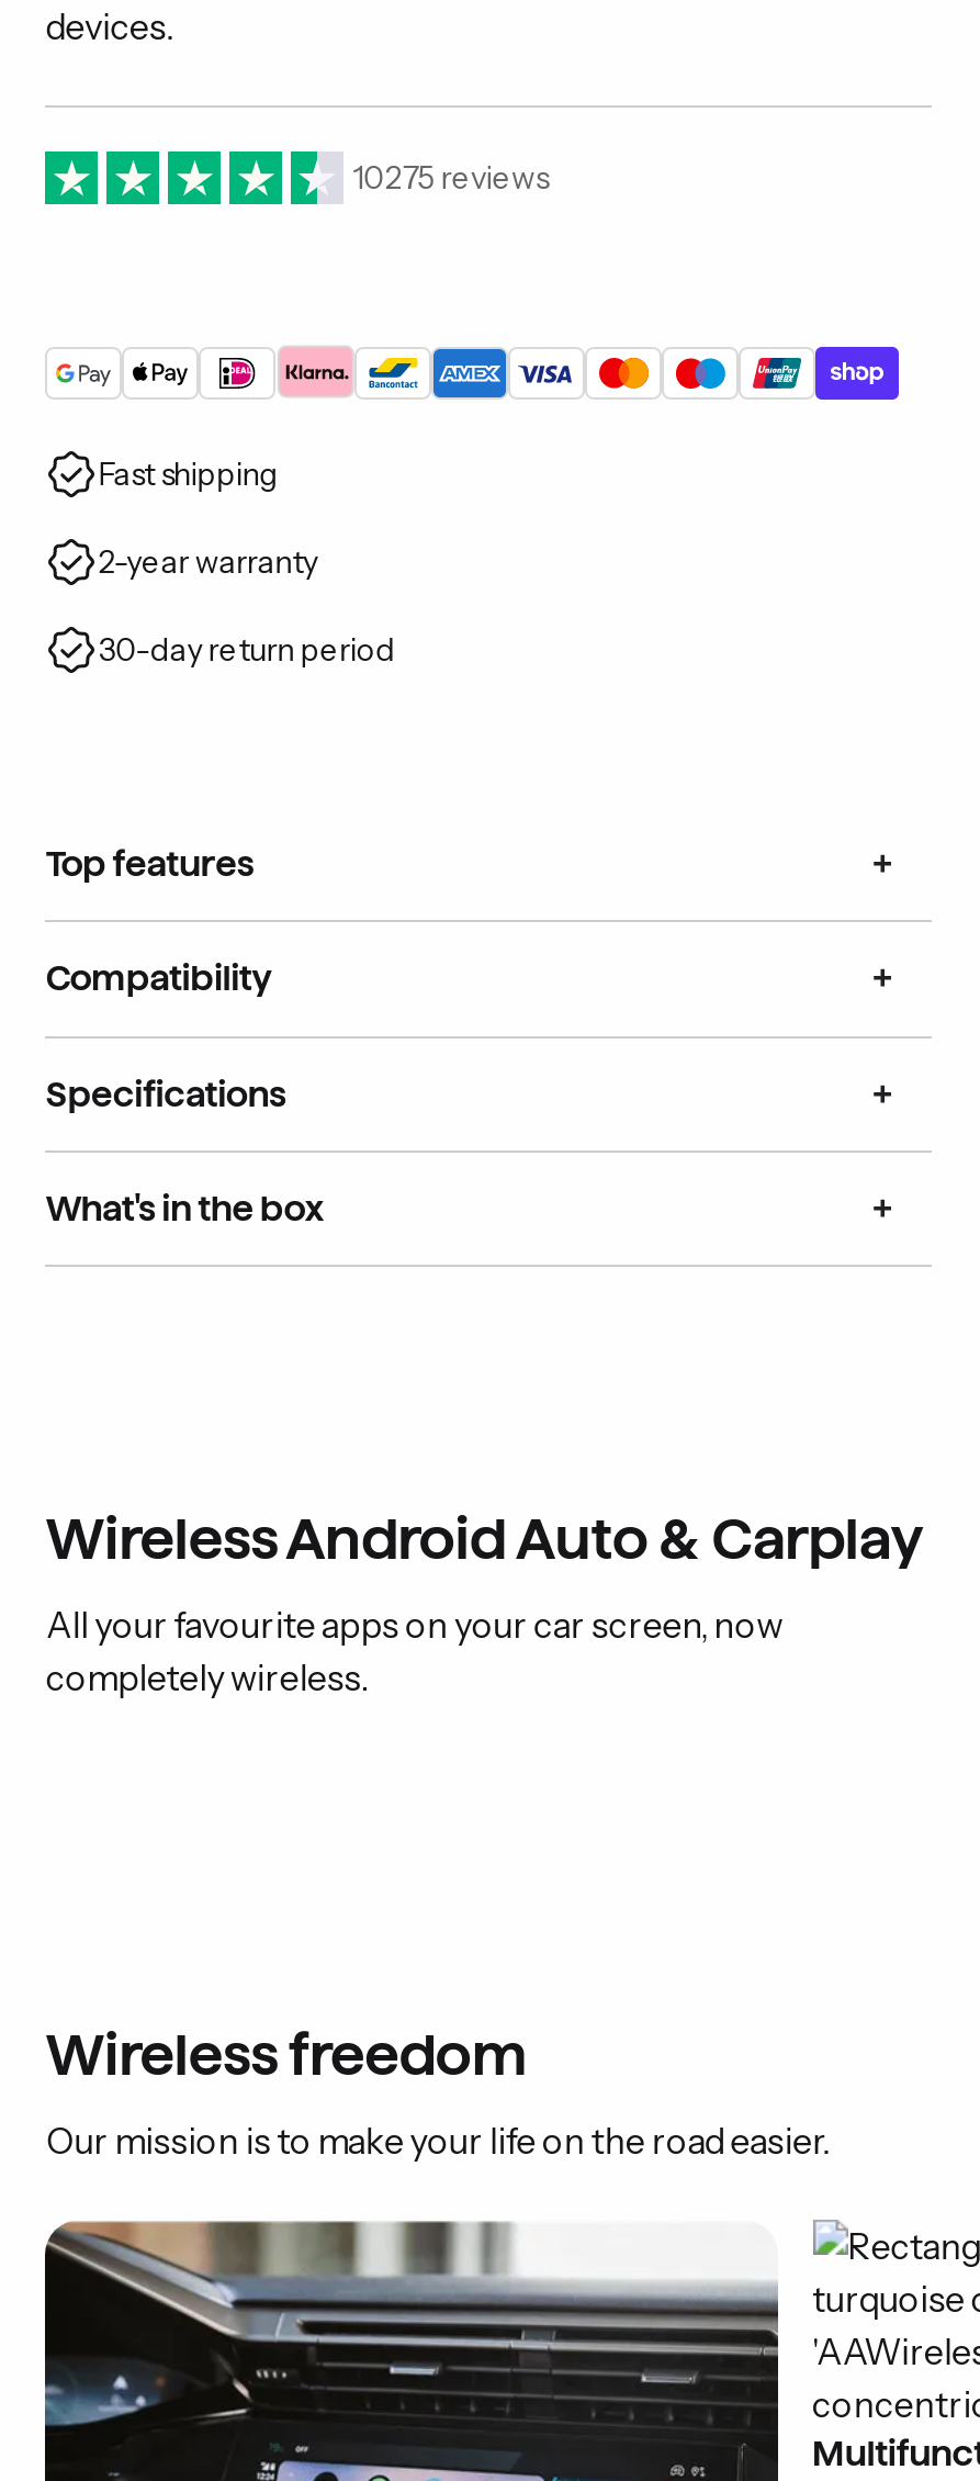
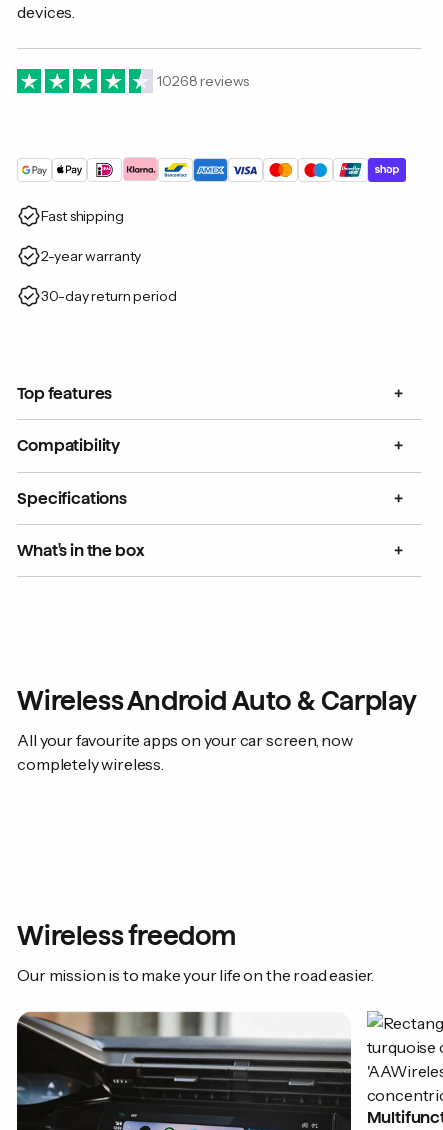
- 10275 reviews
+ 10268 reviews
